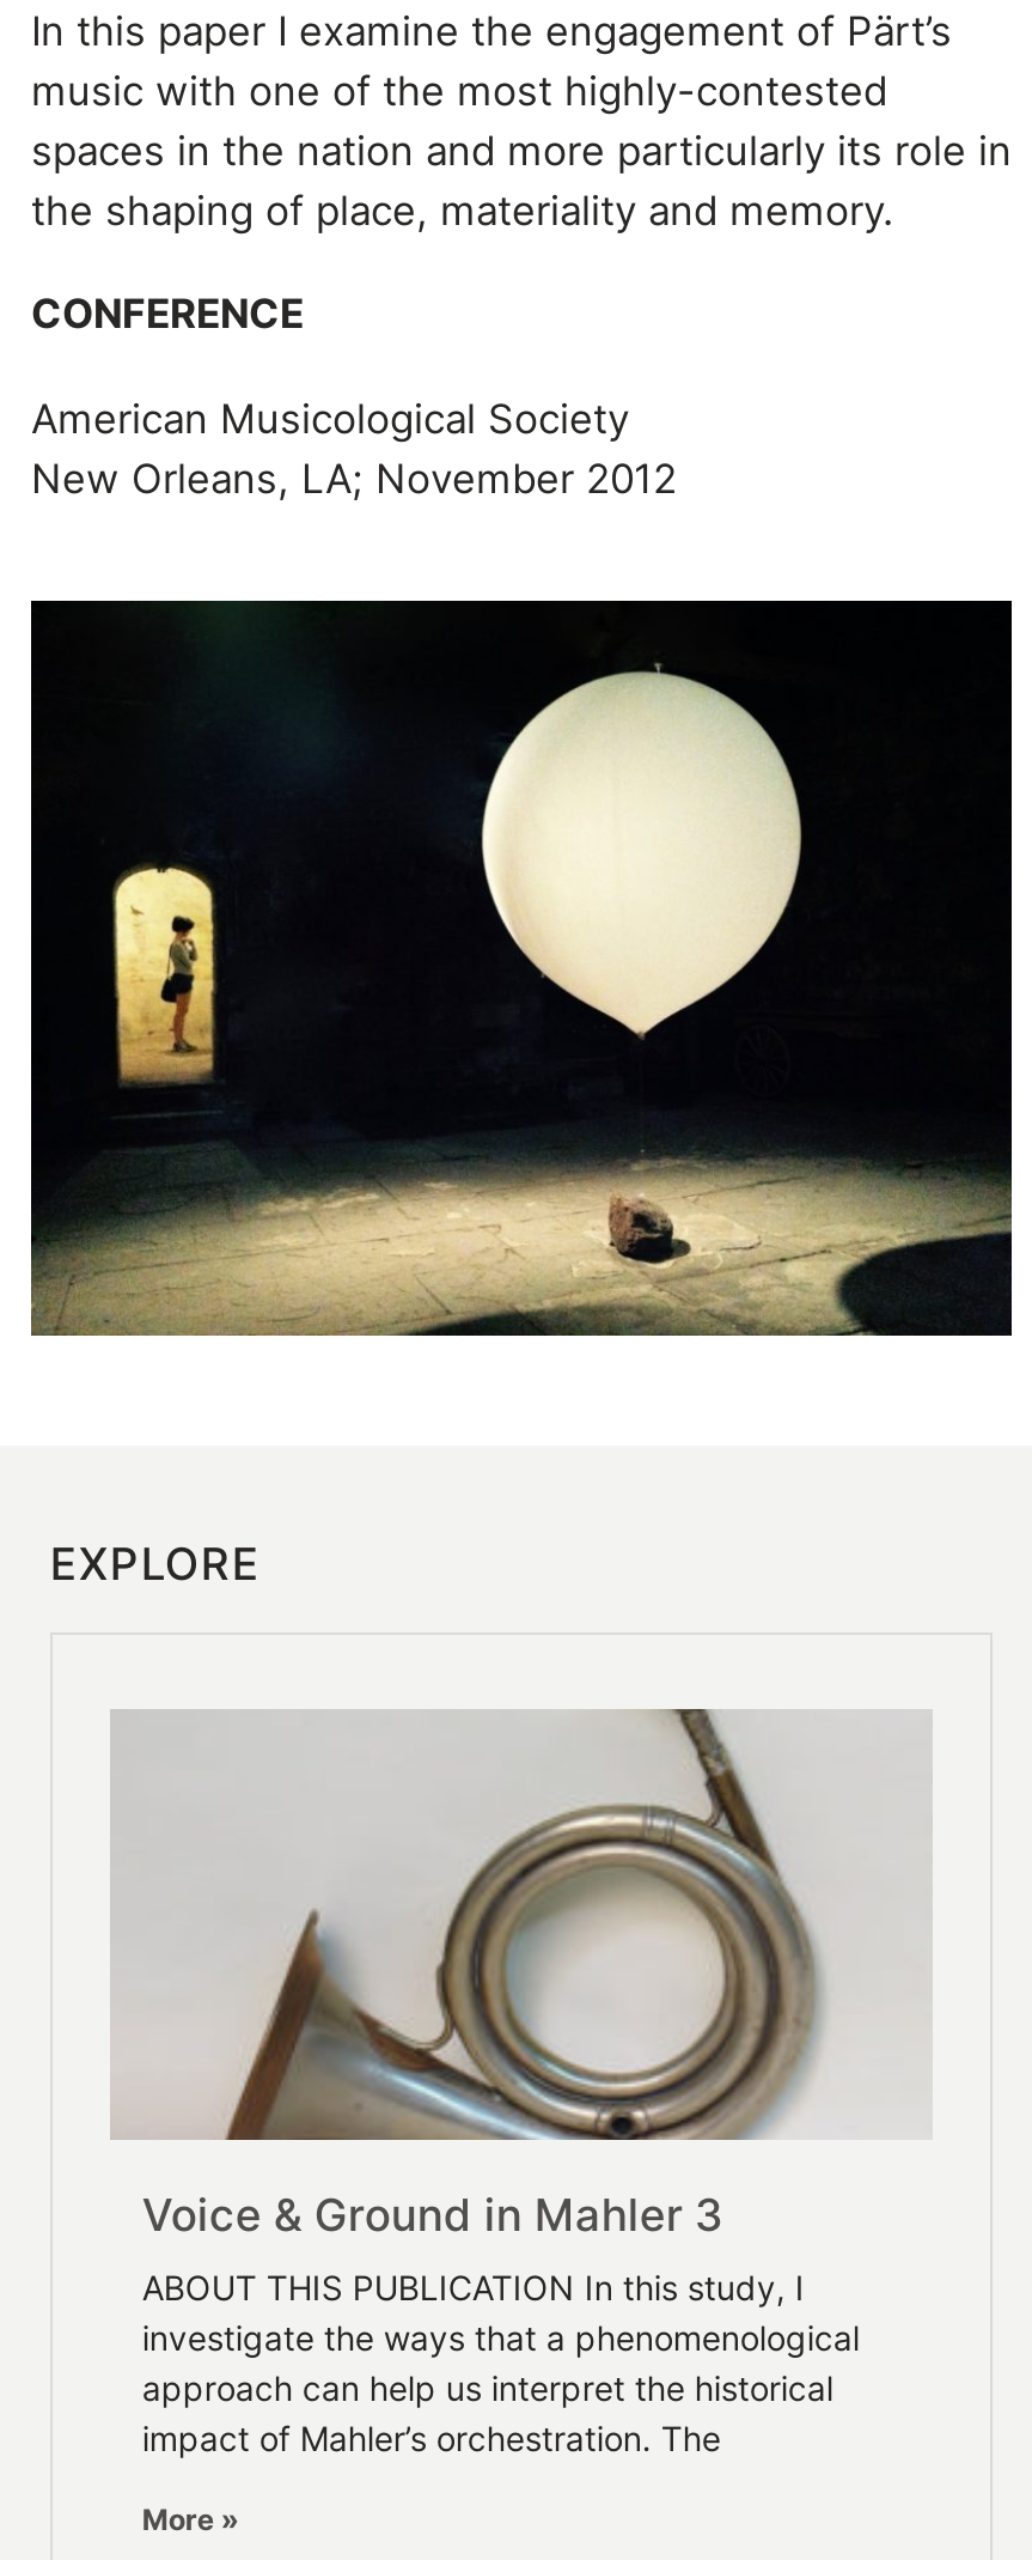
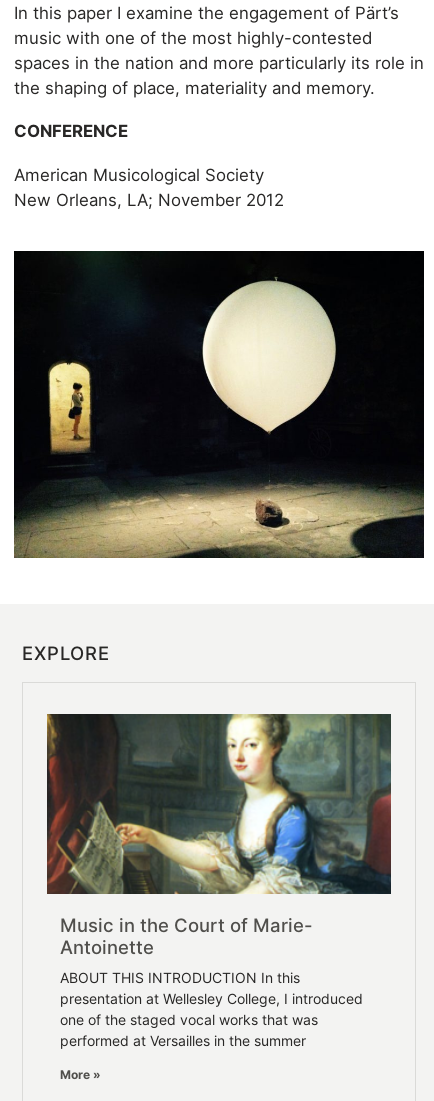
- [image]
- Voice & Ground in Mahler 3
+ [image]
+ Music in the Court of Marie-
+ Antoinette

- ABOUT THIS PUBLICATION In this study, I
- investigate the ways that a phenomenological
- approach can help us interpret the historical
- impact of Mahler’s orchestration. The
+ ABOUT THIS INTRODUCTION In this
+ presentation at Wellesley College, I introduced
+ one of the staged vocal works that was
+ performed at Versailles in the summer
